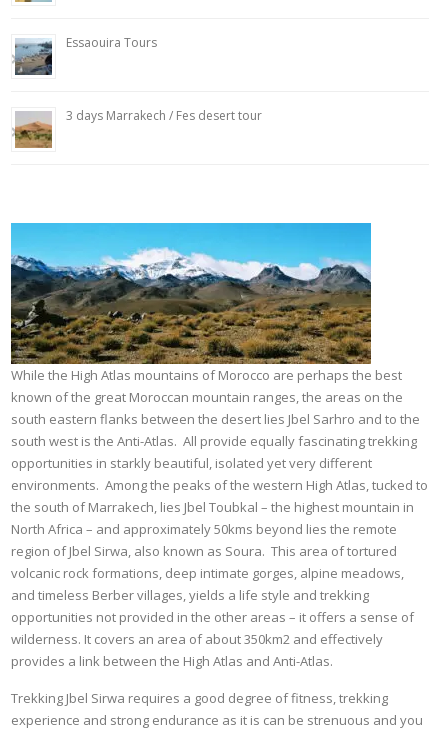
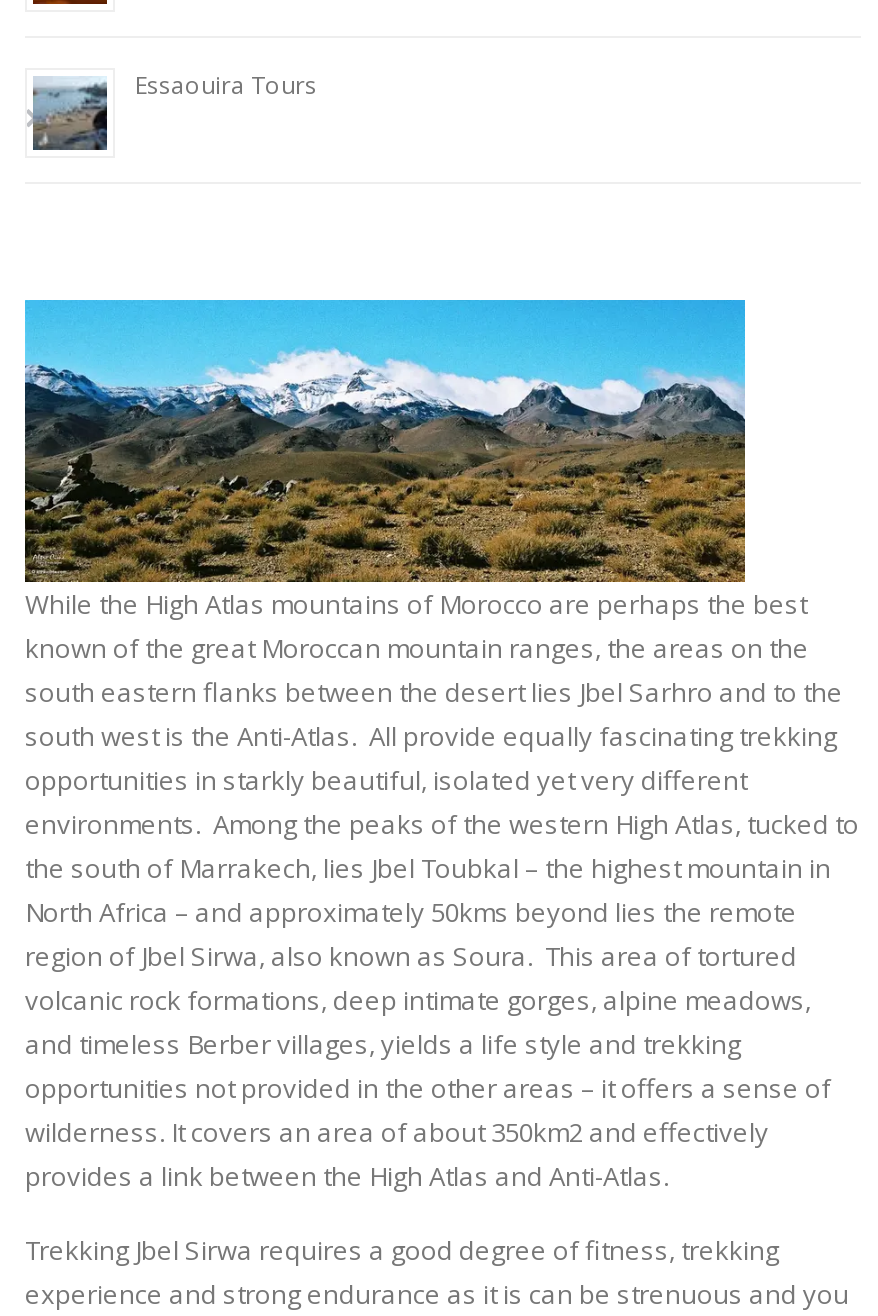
- [image]
- 3 days Marrakech / Fes desert tour
